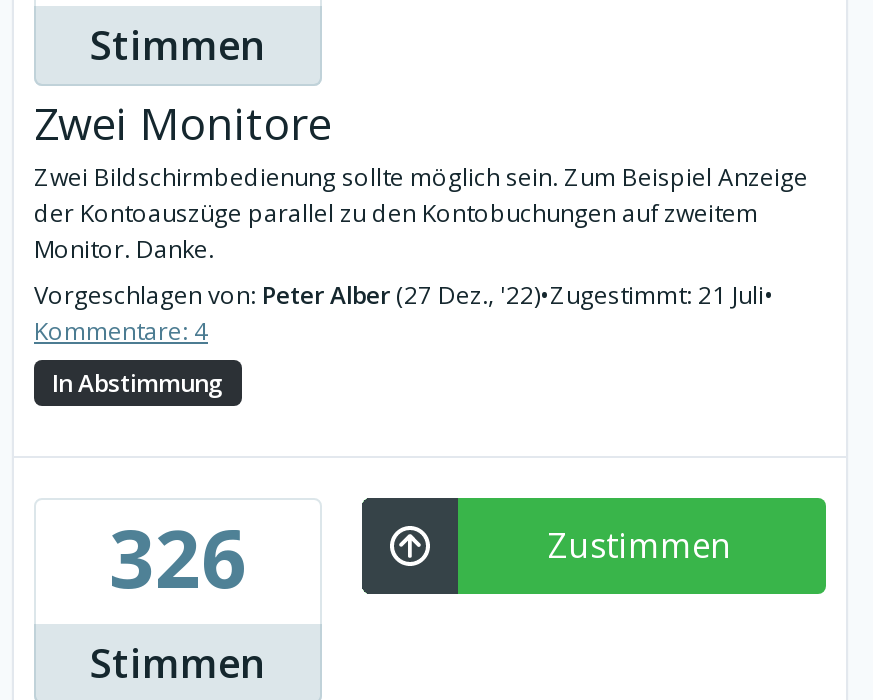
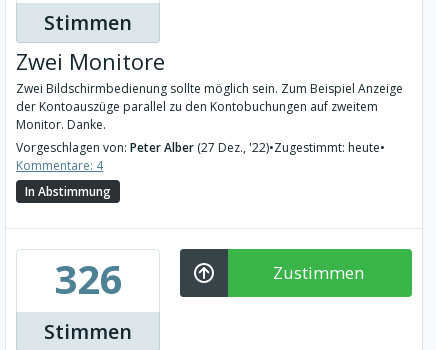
- Vorgeschlagen von: Peter Alber (27 Dez., '22)•Zugestimmt: 21 Juli•
+ Vorgeschlagen von: Peter Alber (27 Dez., '22)•Zugestimmt: heute•
